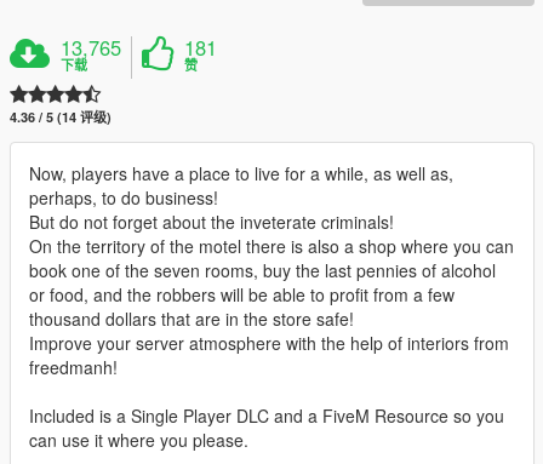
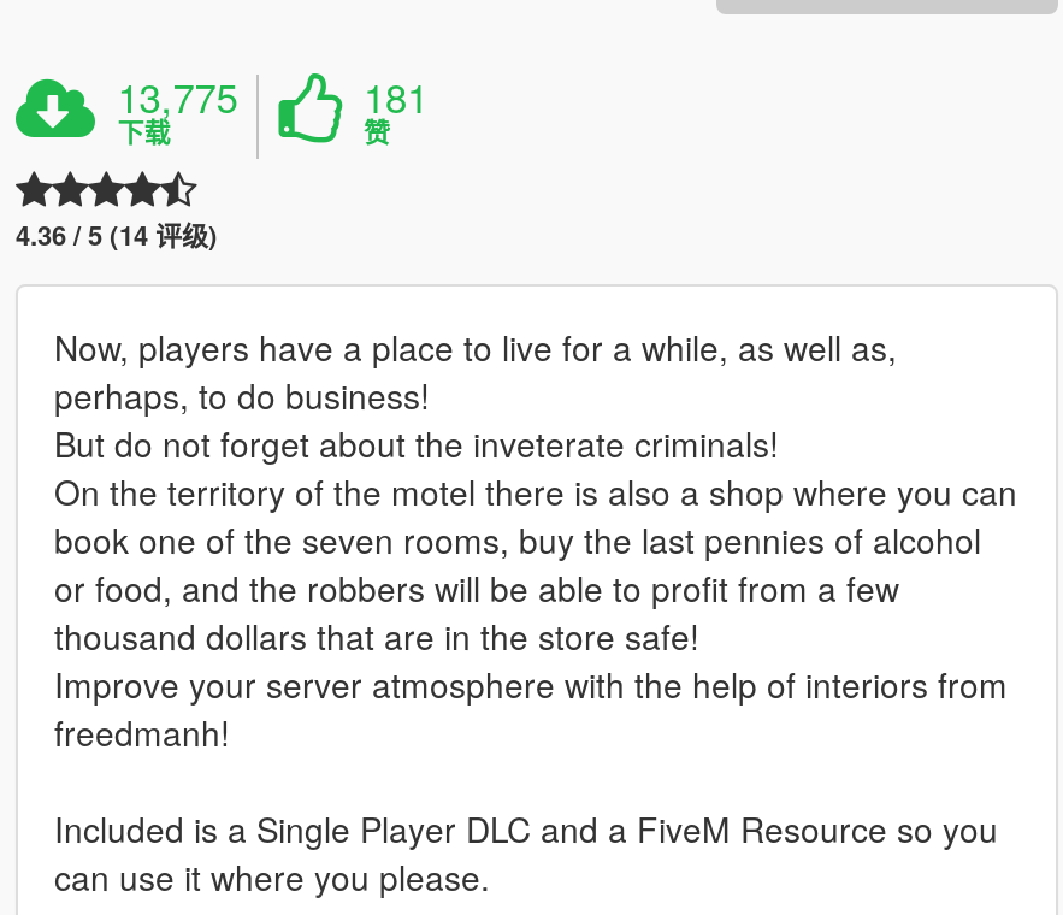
- 13,765
+ 13,775
